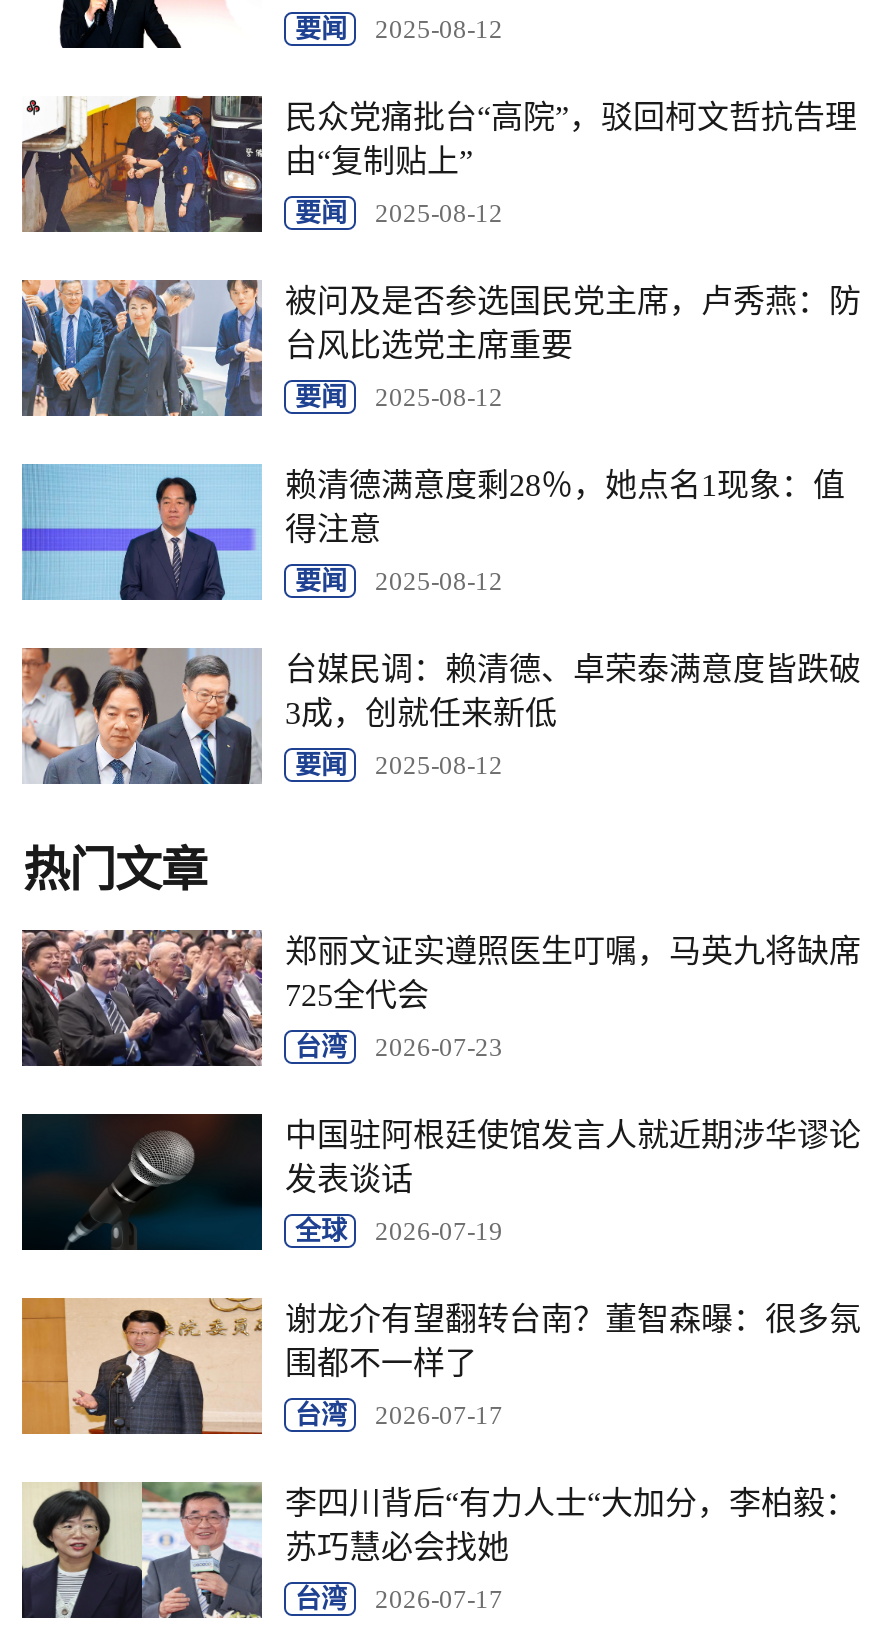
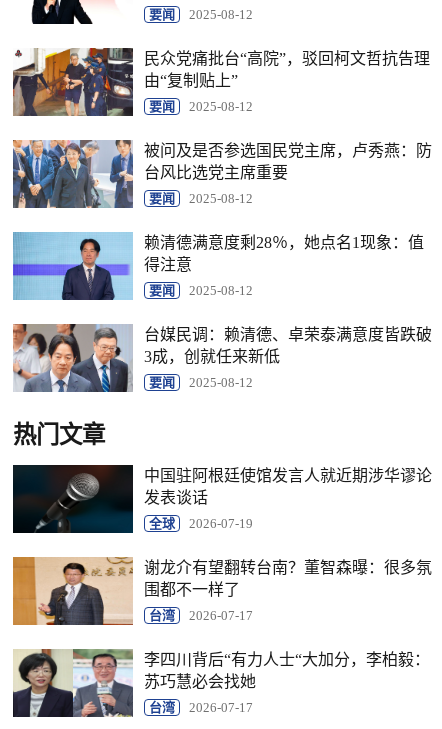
- [image]
- 郑丽文证实遵照医生叮嘱，马英九将缺席
- 725全代会
- 台湾
- 2026-07-23
